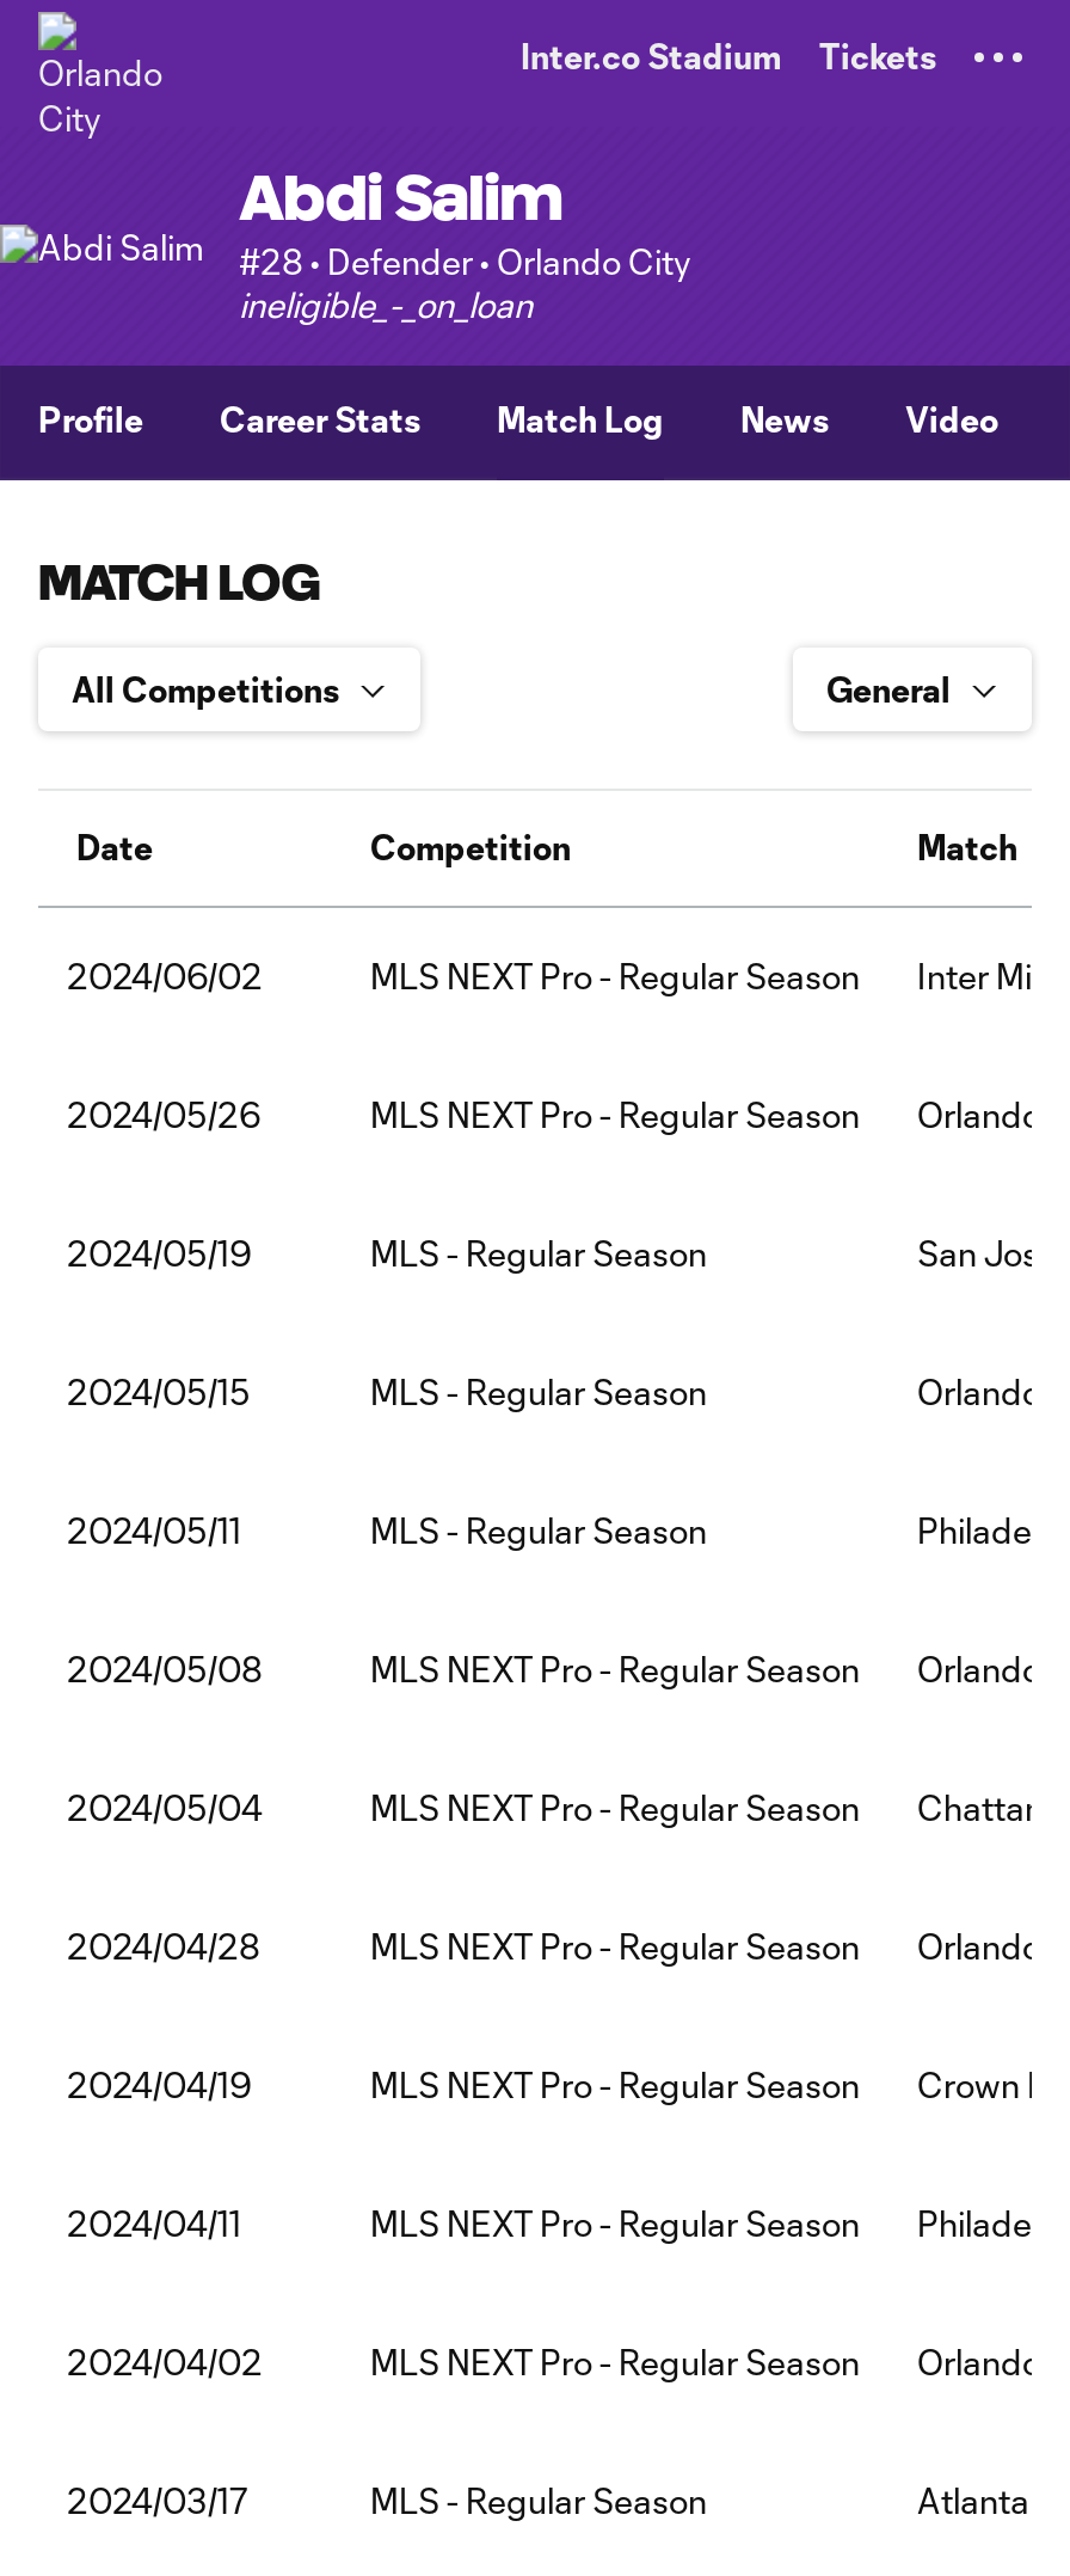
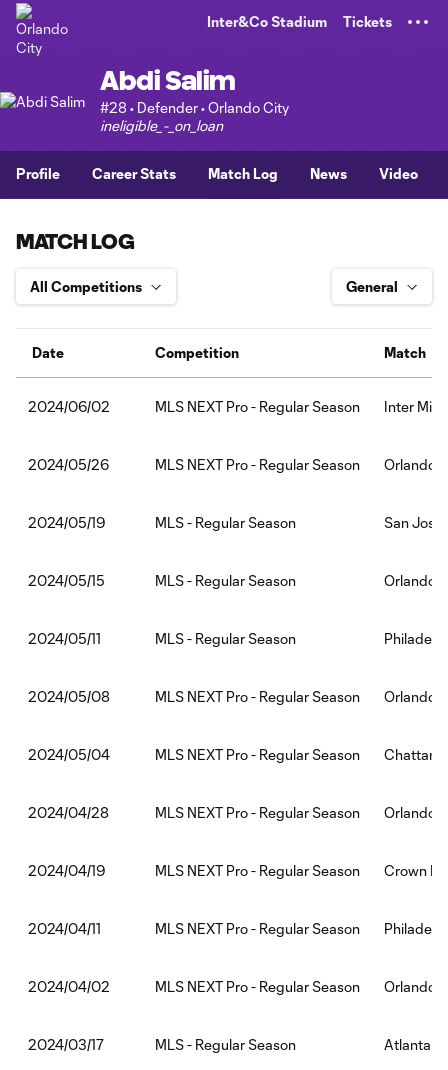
- Inter.co Stadium
+ Inter&Co Stadium
